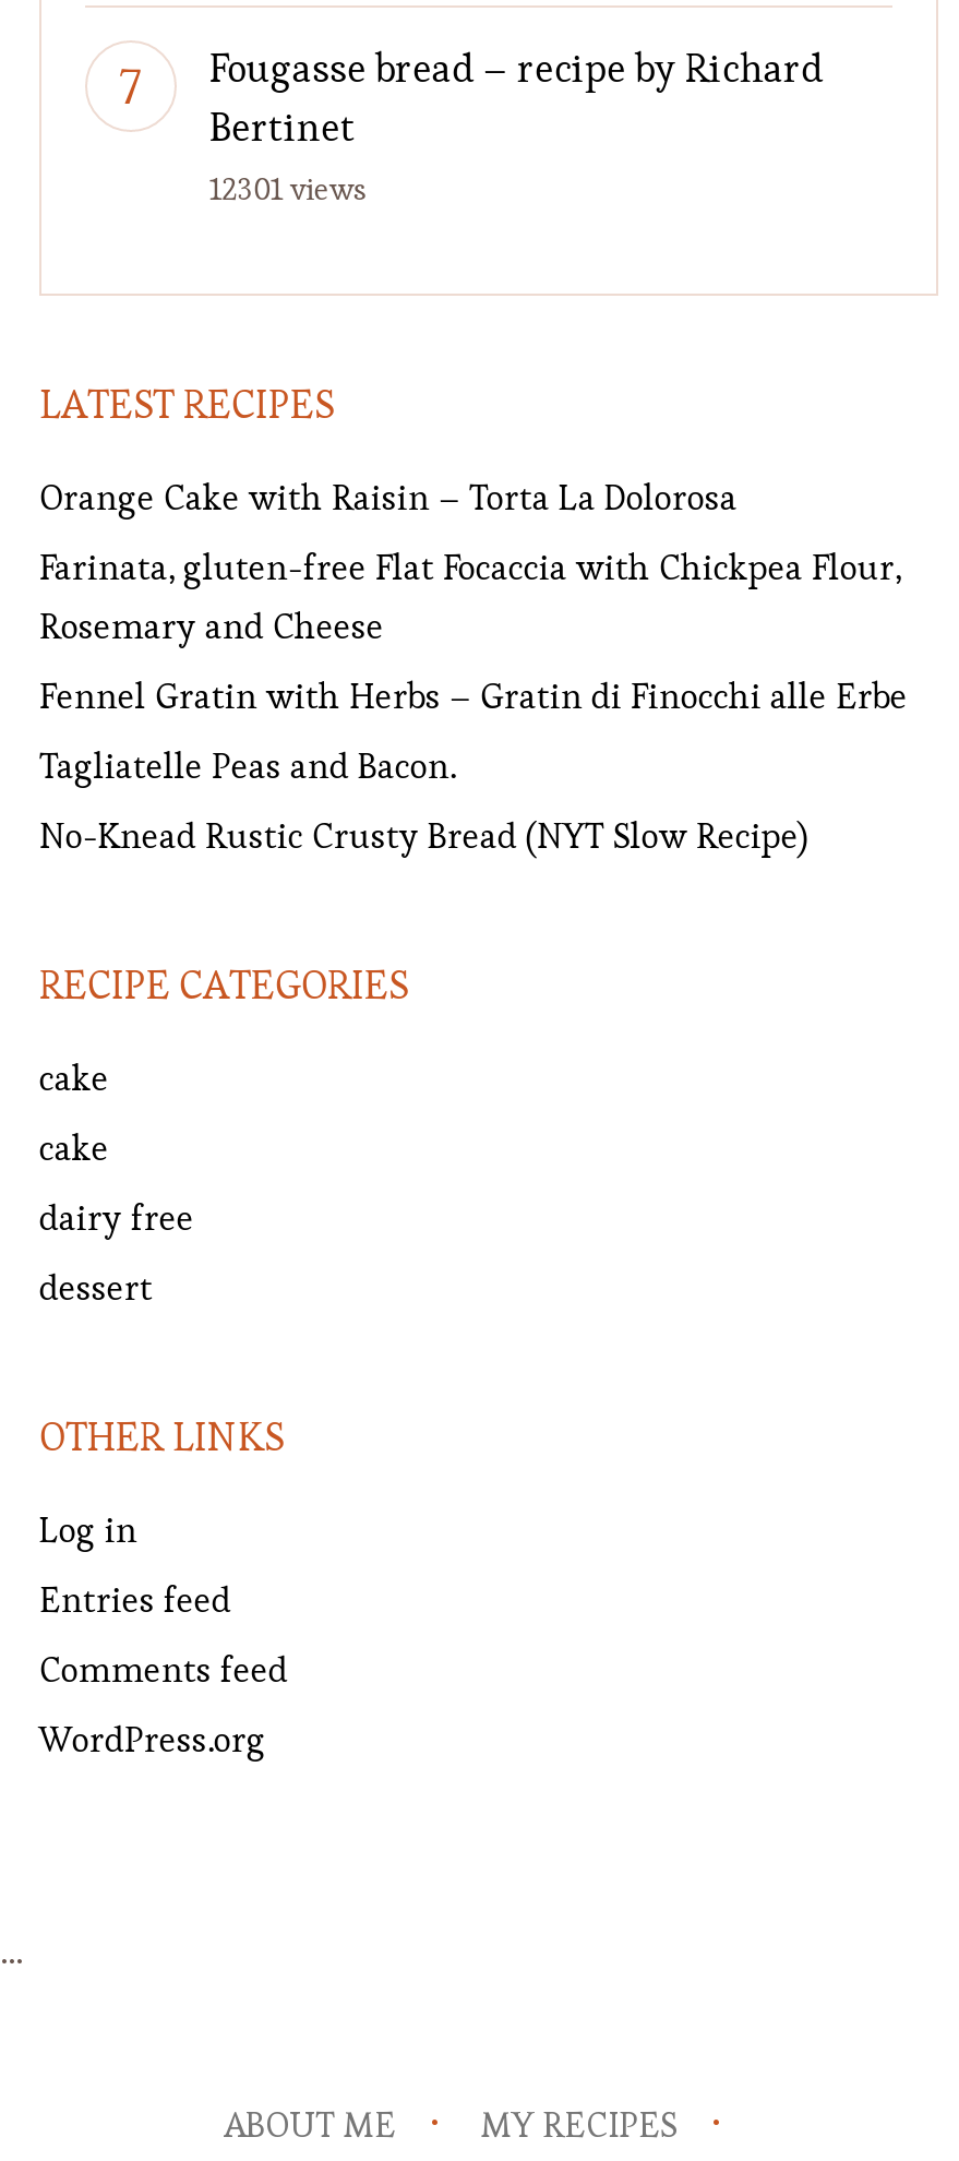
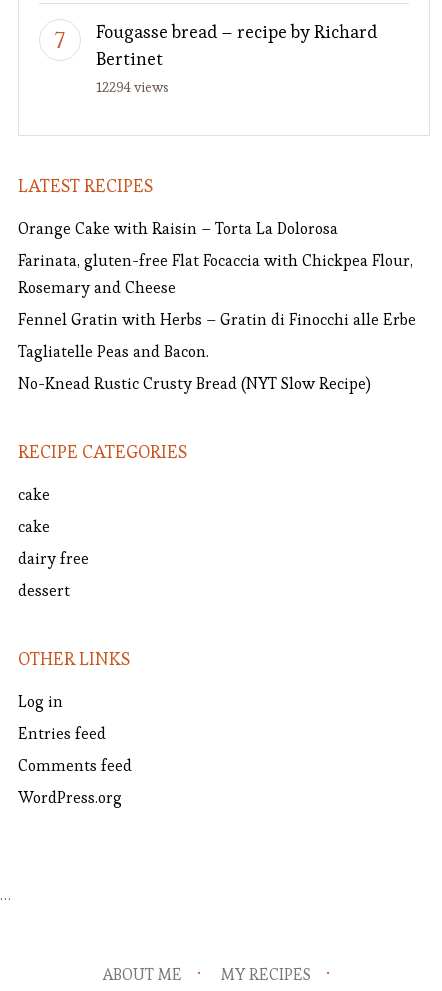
- 12301 views
+ 12294 views
